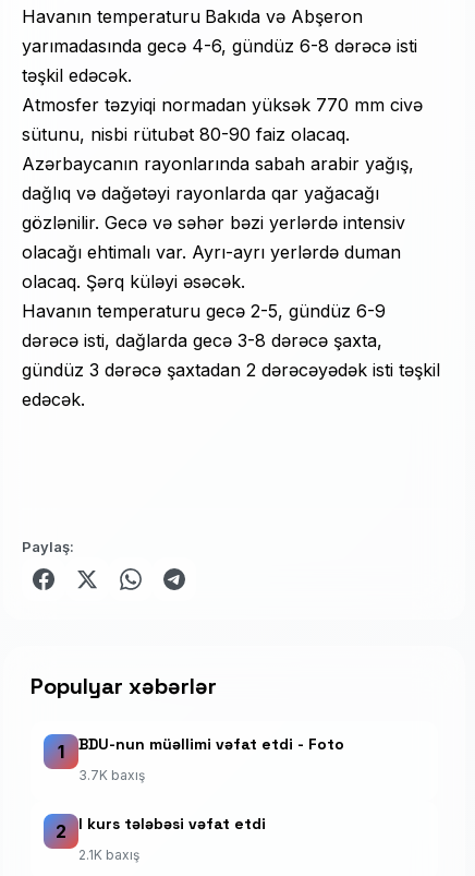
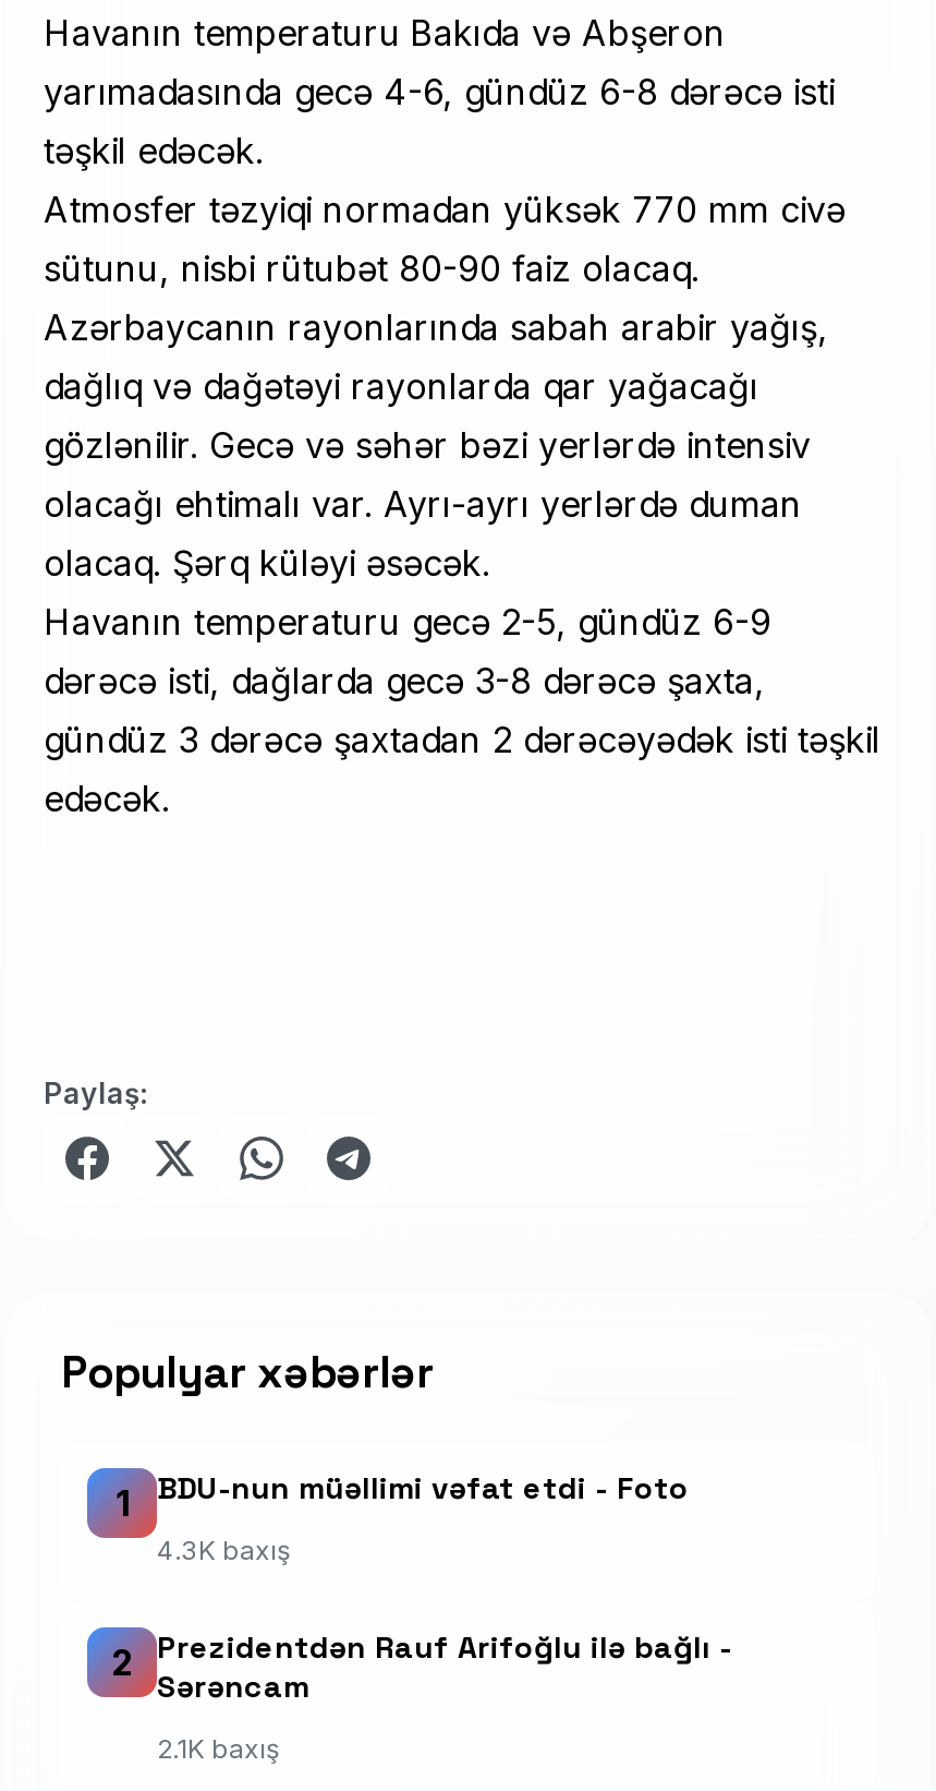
- 3.7K baxış
+ 4.3K baxış

- I kurs tələbəsi vəfat etdi
+ Prezidentdən Rauf Arifoğlu ilə bağlı -
+ Sərəncam
